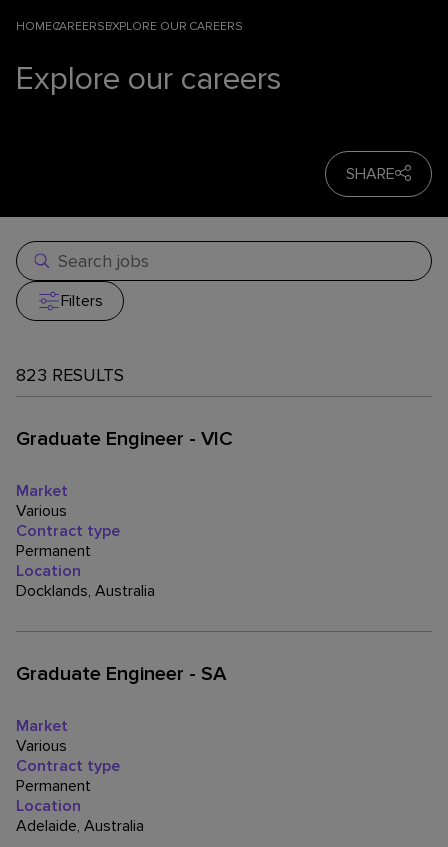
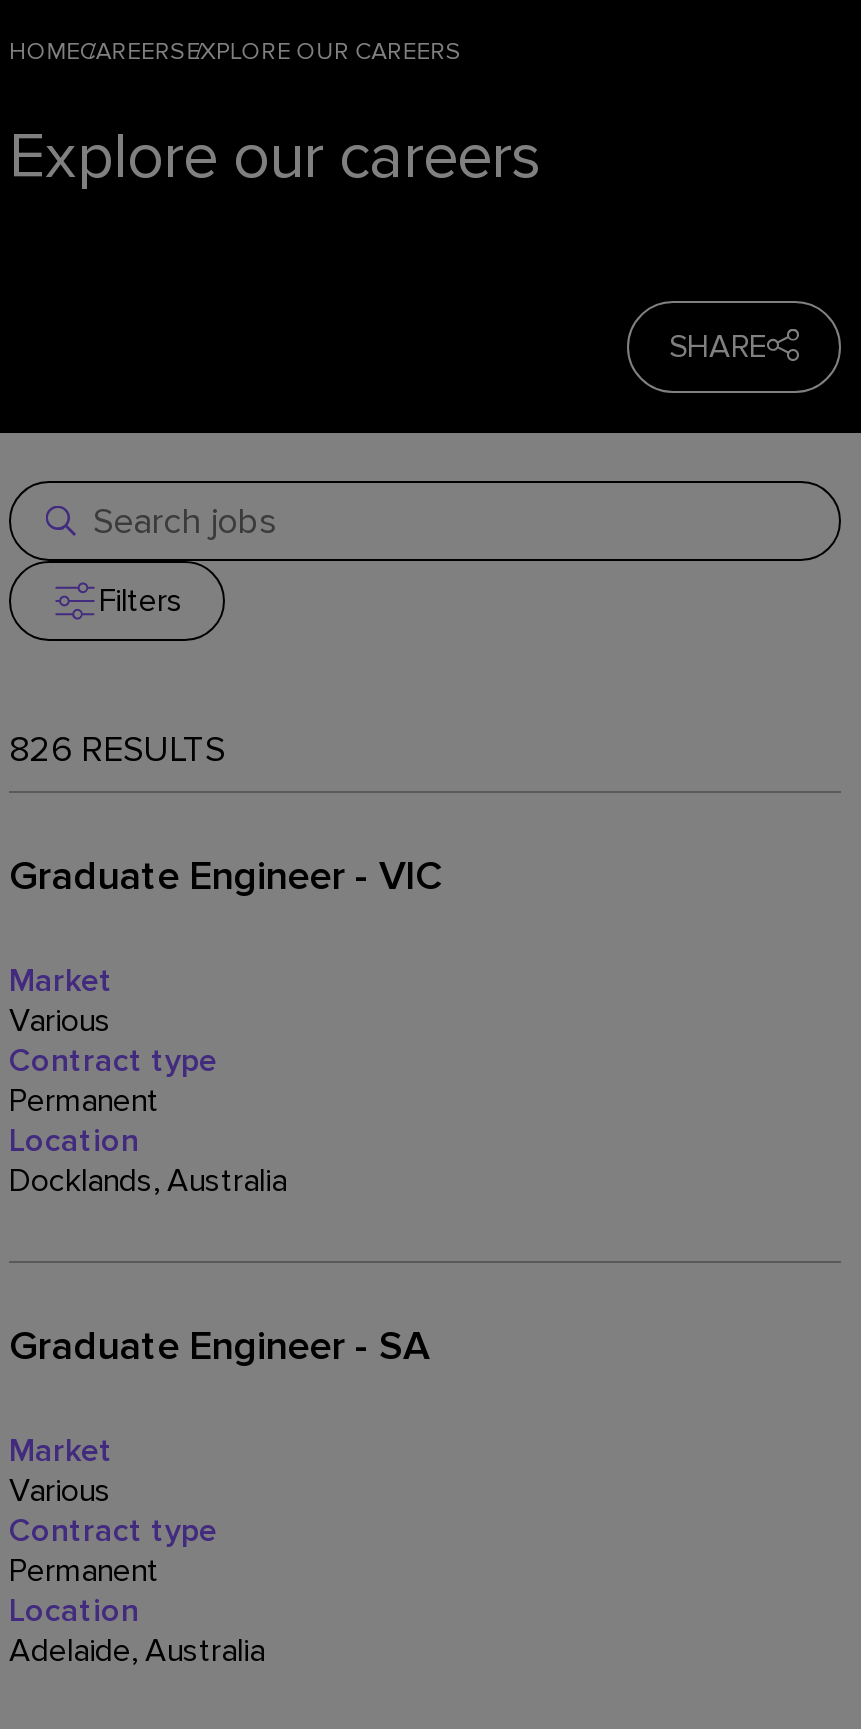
- 823 RESULTS
+ 826 RESULTS
